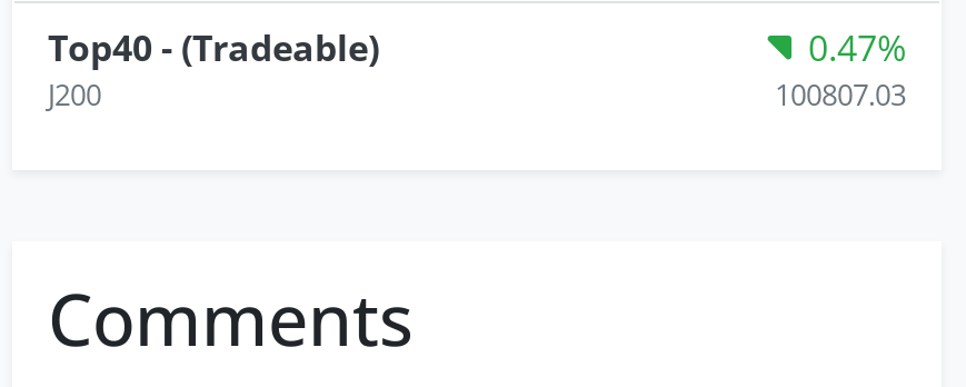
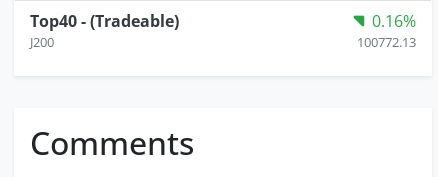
- 0.47%
+ 0.16%

- 100807.03
+ 100772.13
